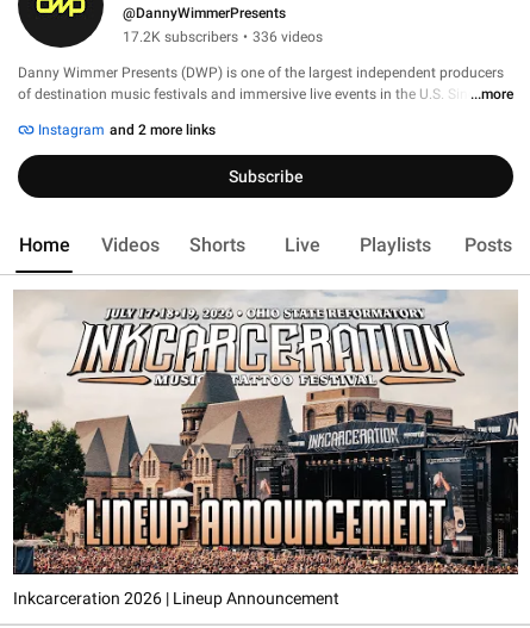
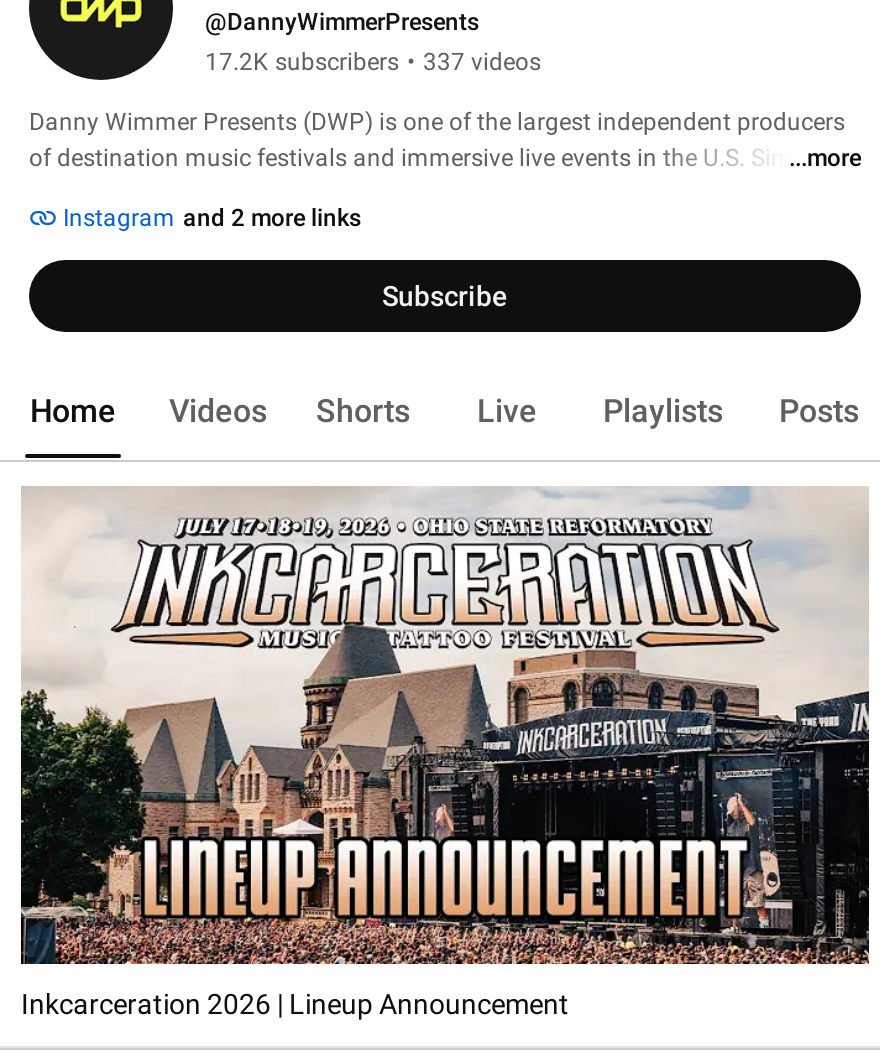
- 17.2K subscribers • 336 videos
+ 17.2K subscribers • 337 videos
